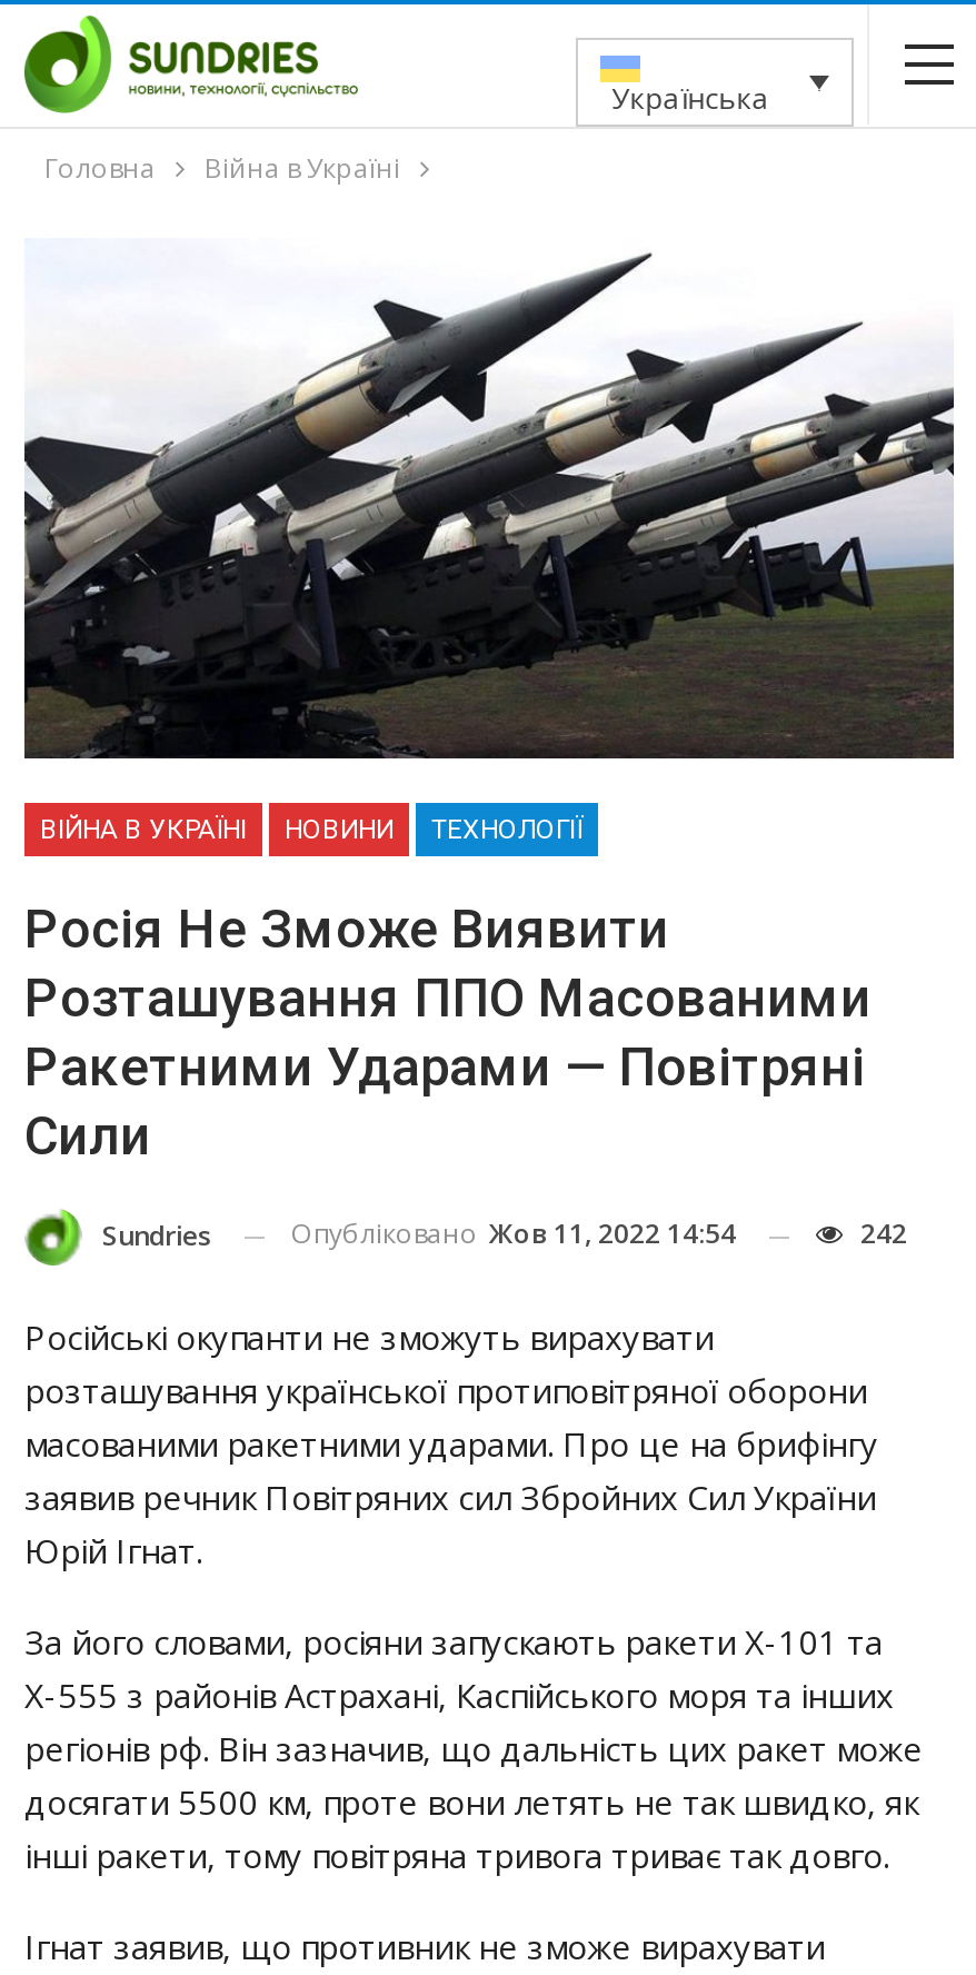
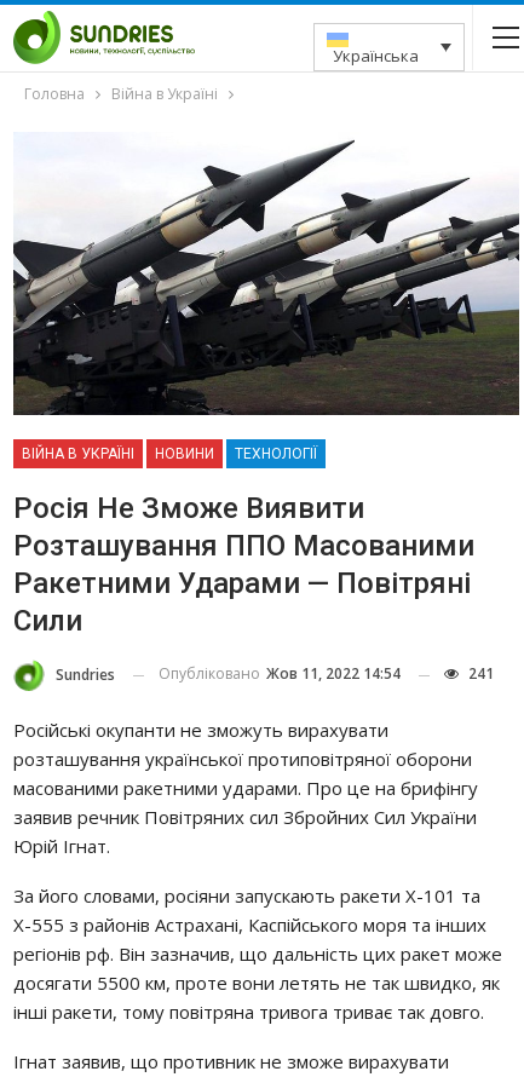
- 242
+ 241
